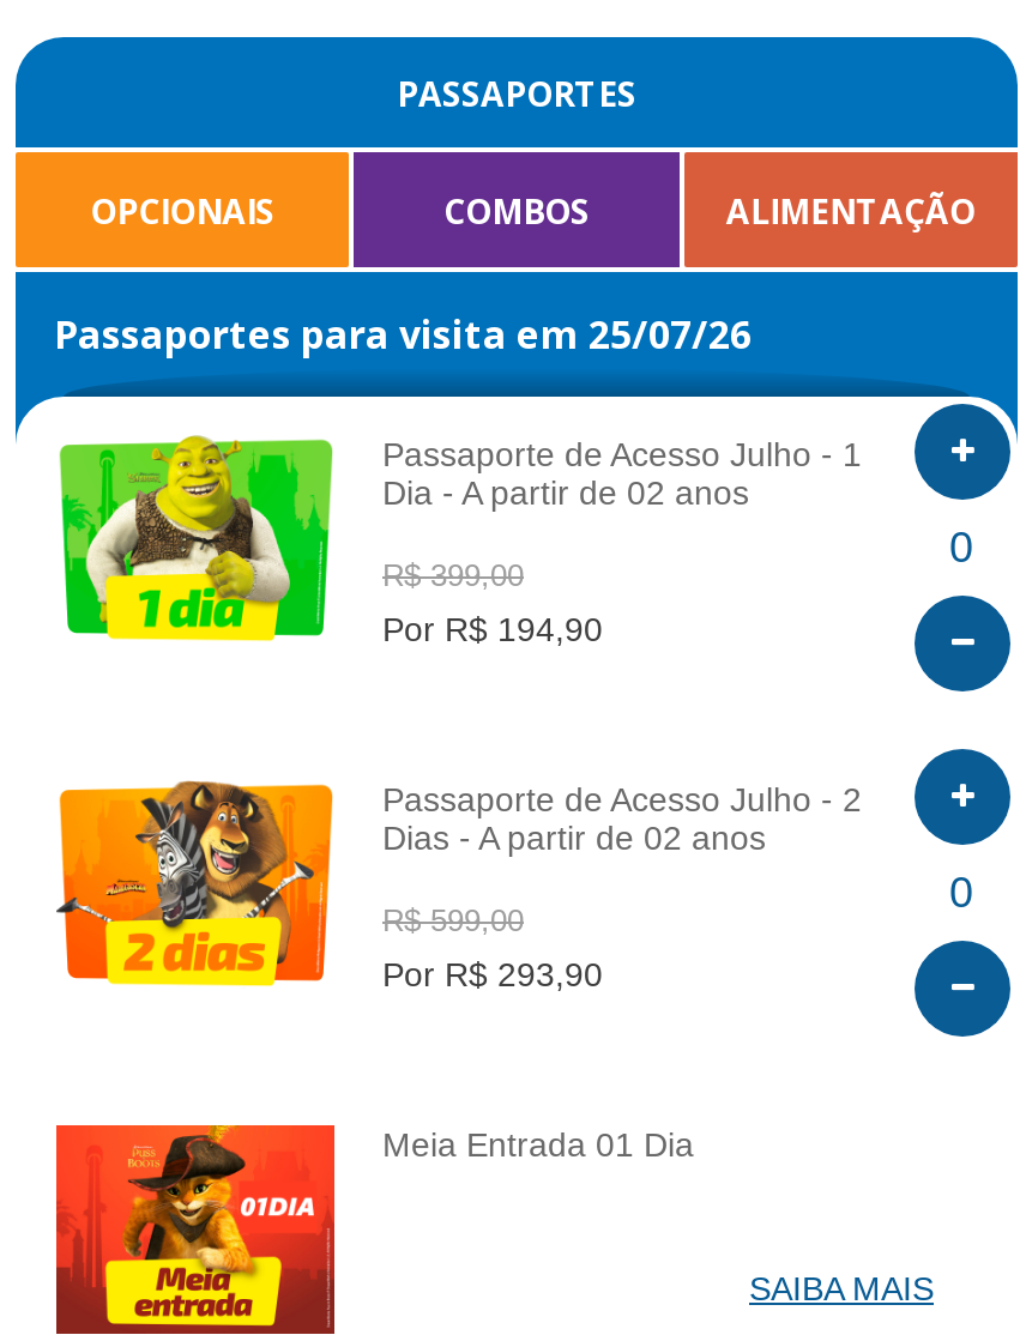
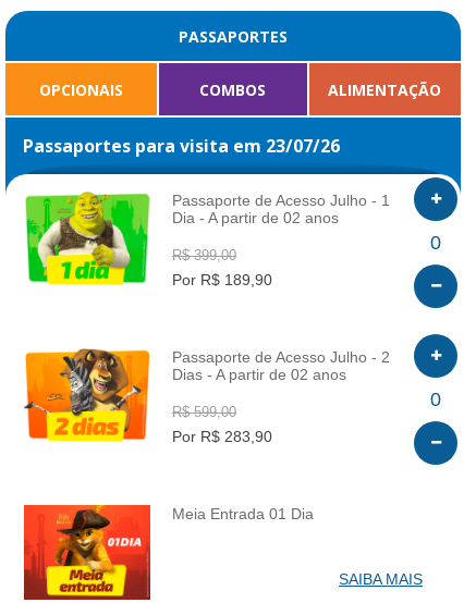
- Passaportes para visita em 25/07/26
+ Passaportes para visita em 23/07/26

- Por R$ 194,90
+ Por R$ 189,90

- Por R$ 293,90
+ Por R$ 283,90
